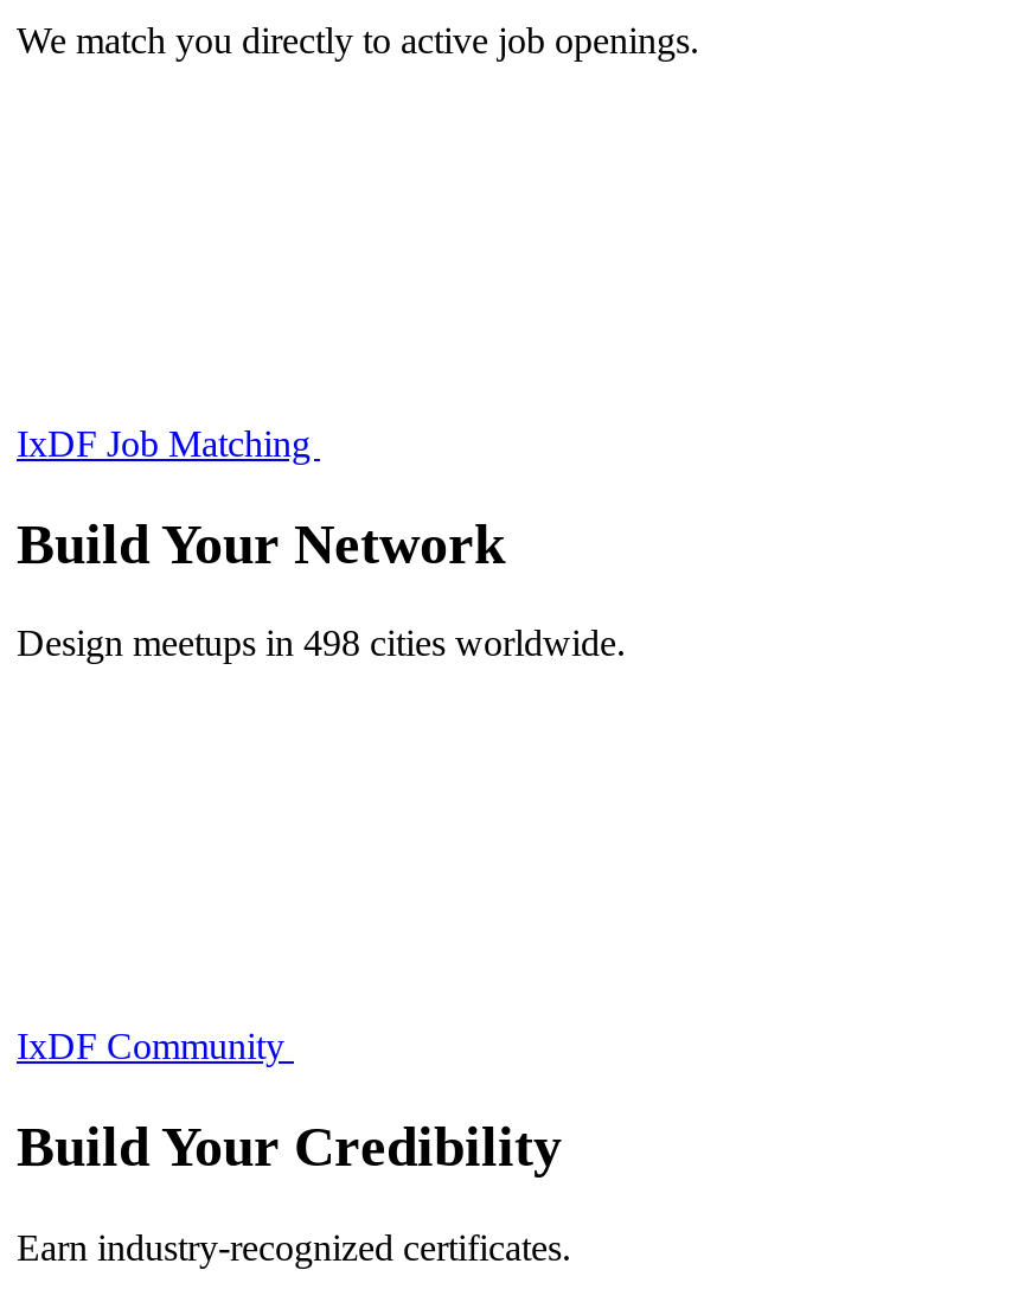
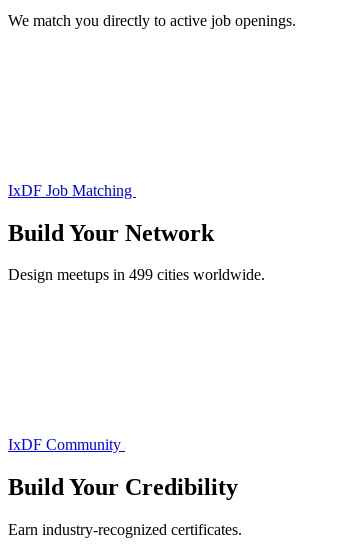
- Design meetups in 498 cities worldwide.
+ Design meetups in 499 cities worldwide.
